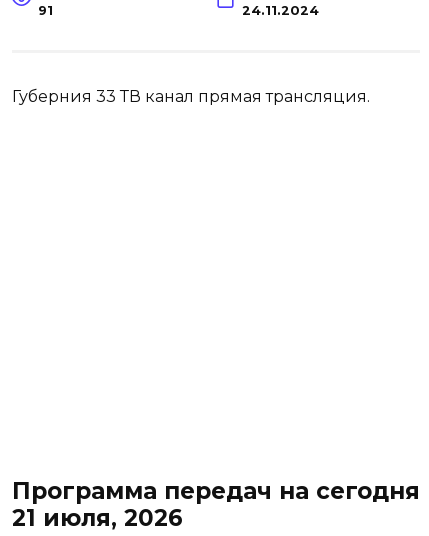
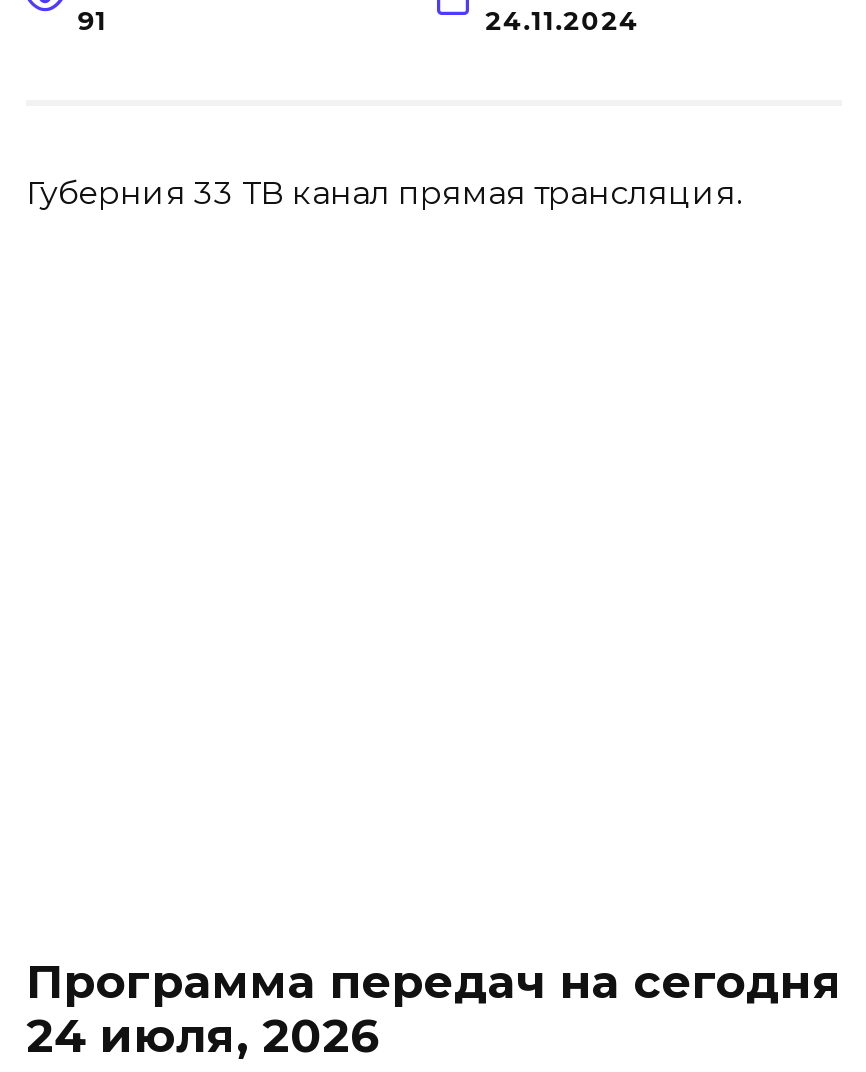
- 21 июля, 2026
+ 24 июля, 2026
